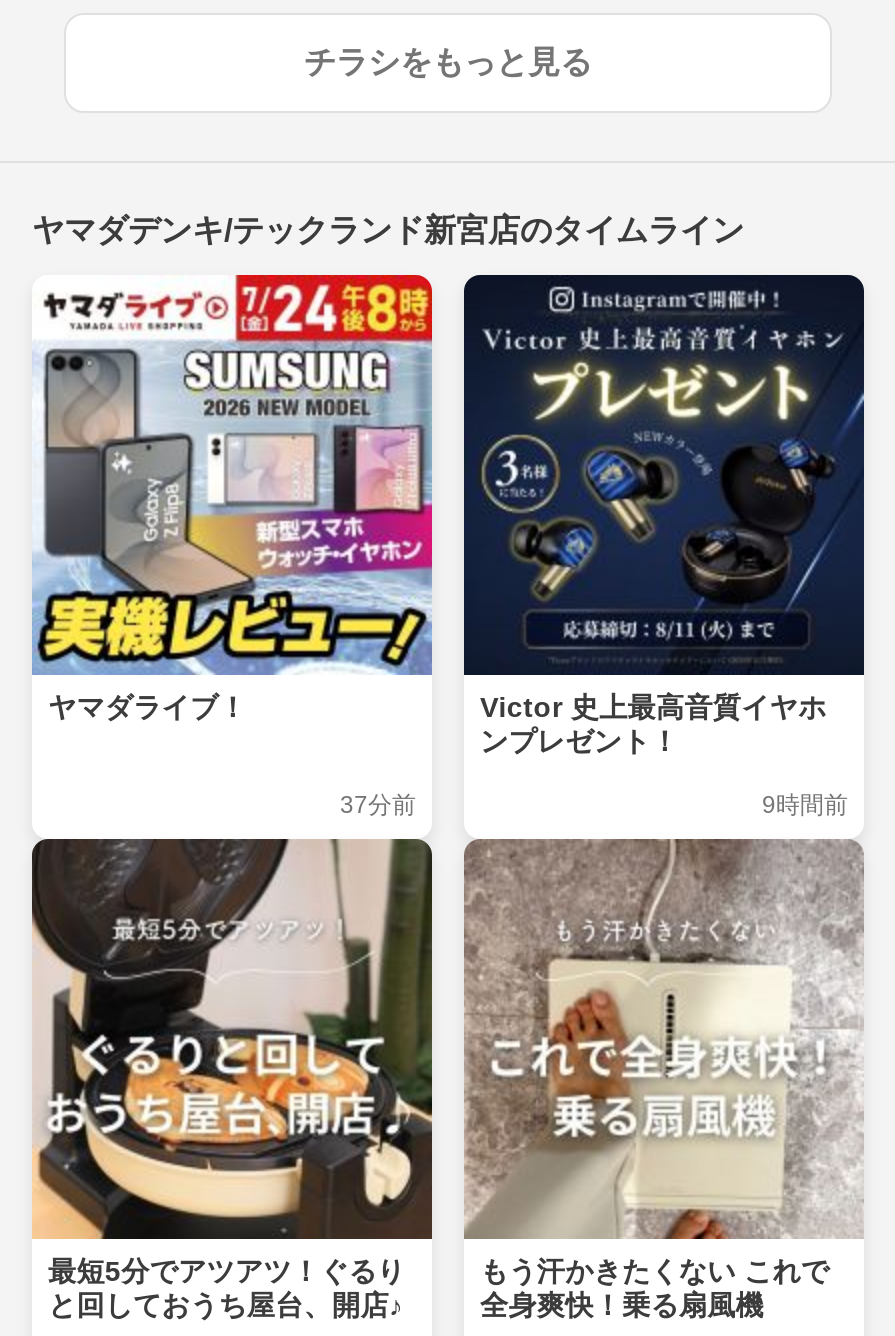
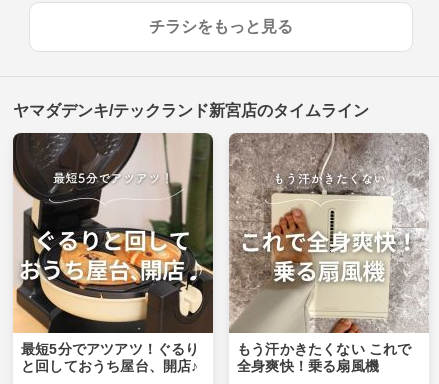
- [image]
- ヤマダライブ！
- 37分前

- [image]
- Victor 史上最高音質イヤホ
- ンプレゼント！
- 9時間前
